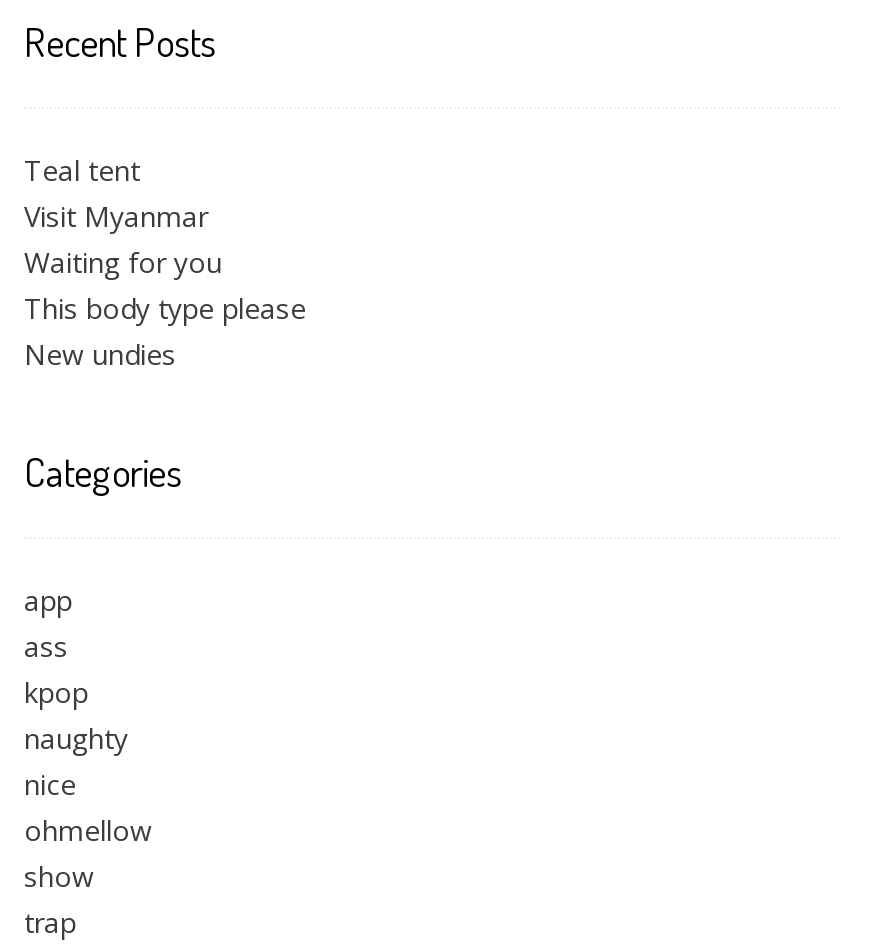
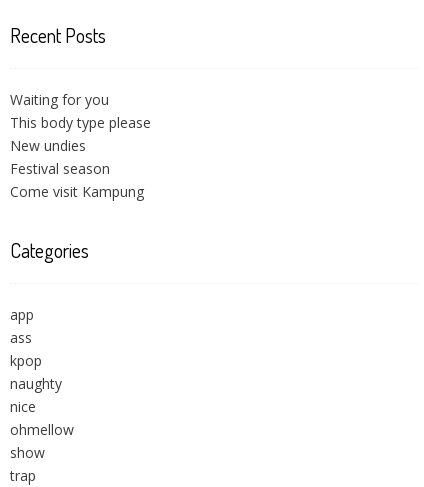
- Teal tent
- Visit Myanmar

moved up: Waiting for you | This body type please | New undies

+ Festival season
+ Come visit Kampung
